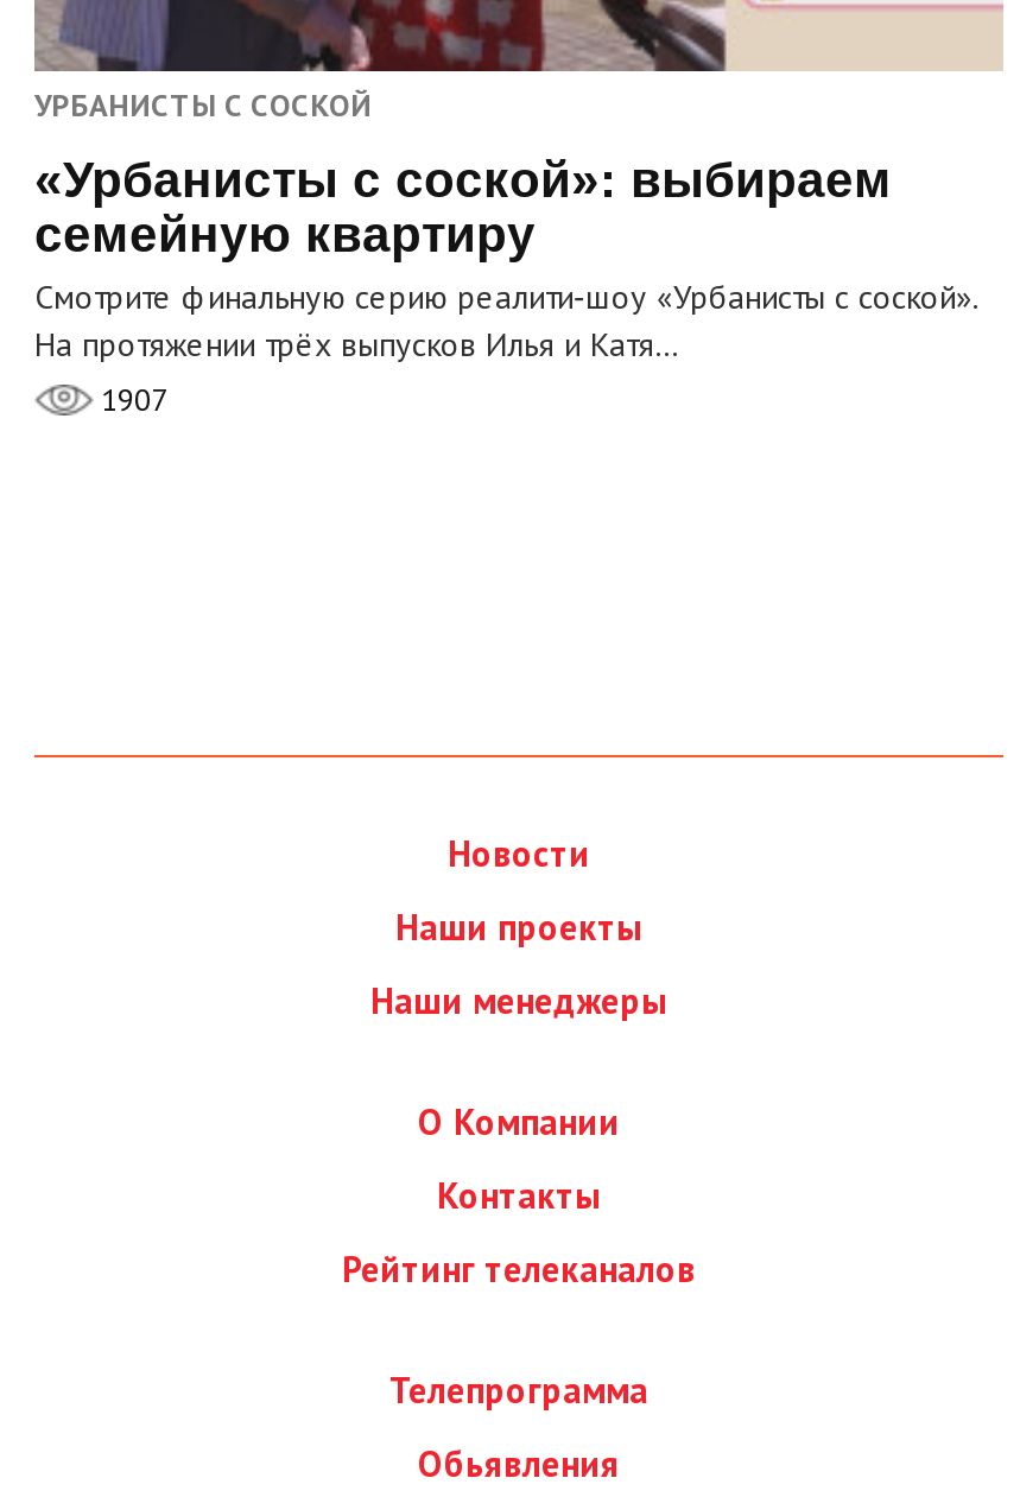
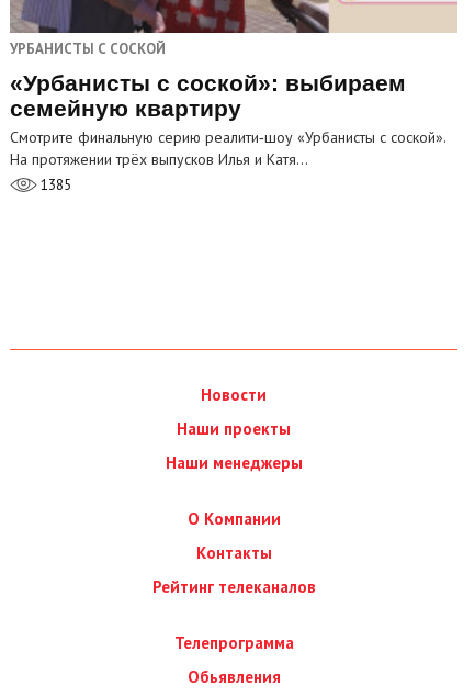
- 1907
+ 1385
